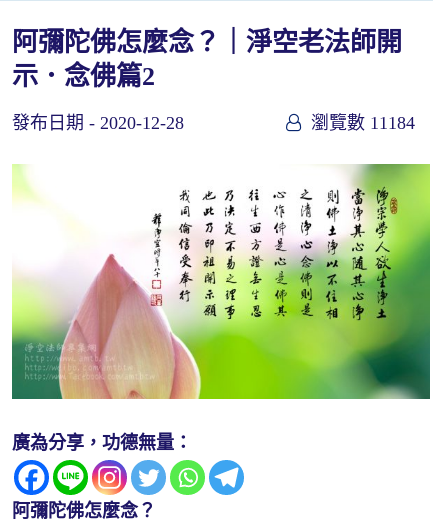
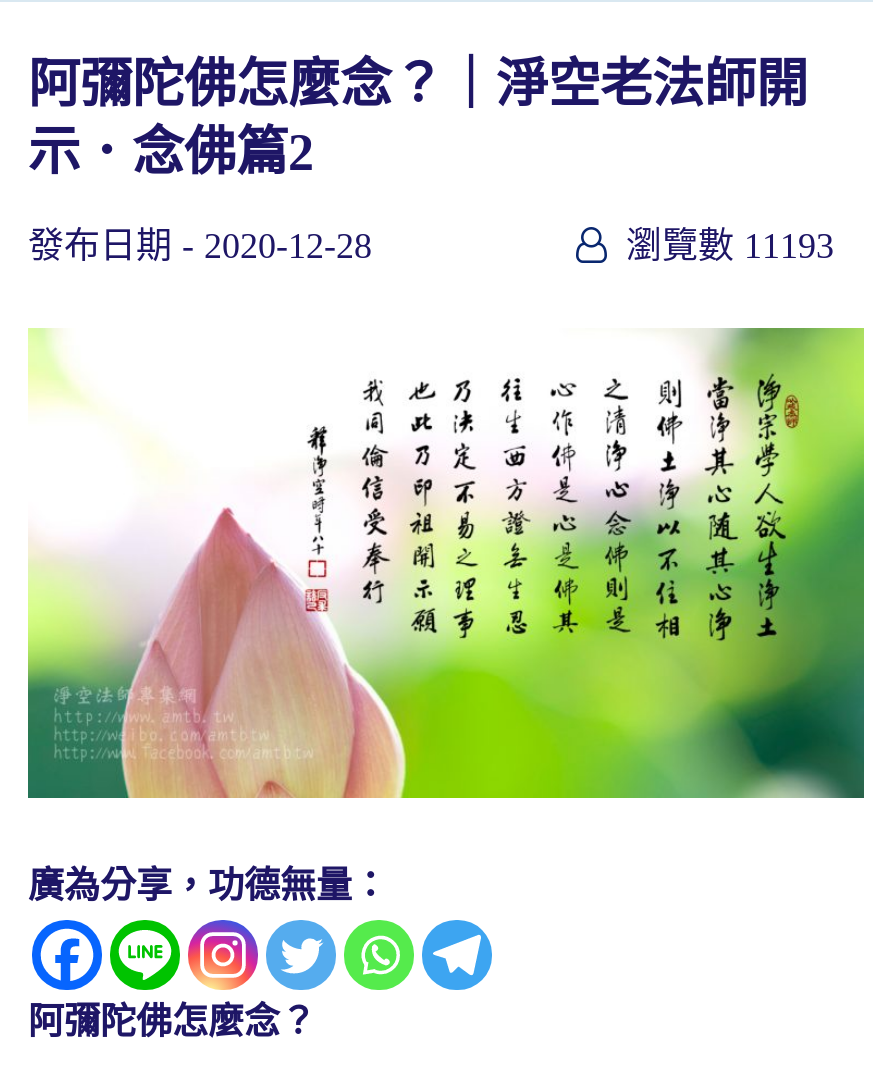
- 瀏覽數 11184
+ 瀏覽數 11193
